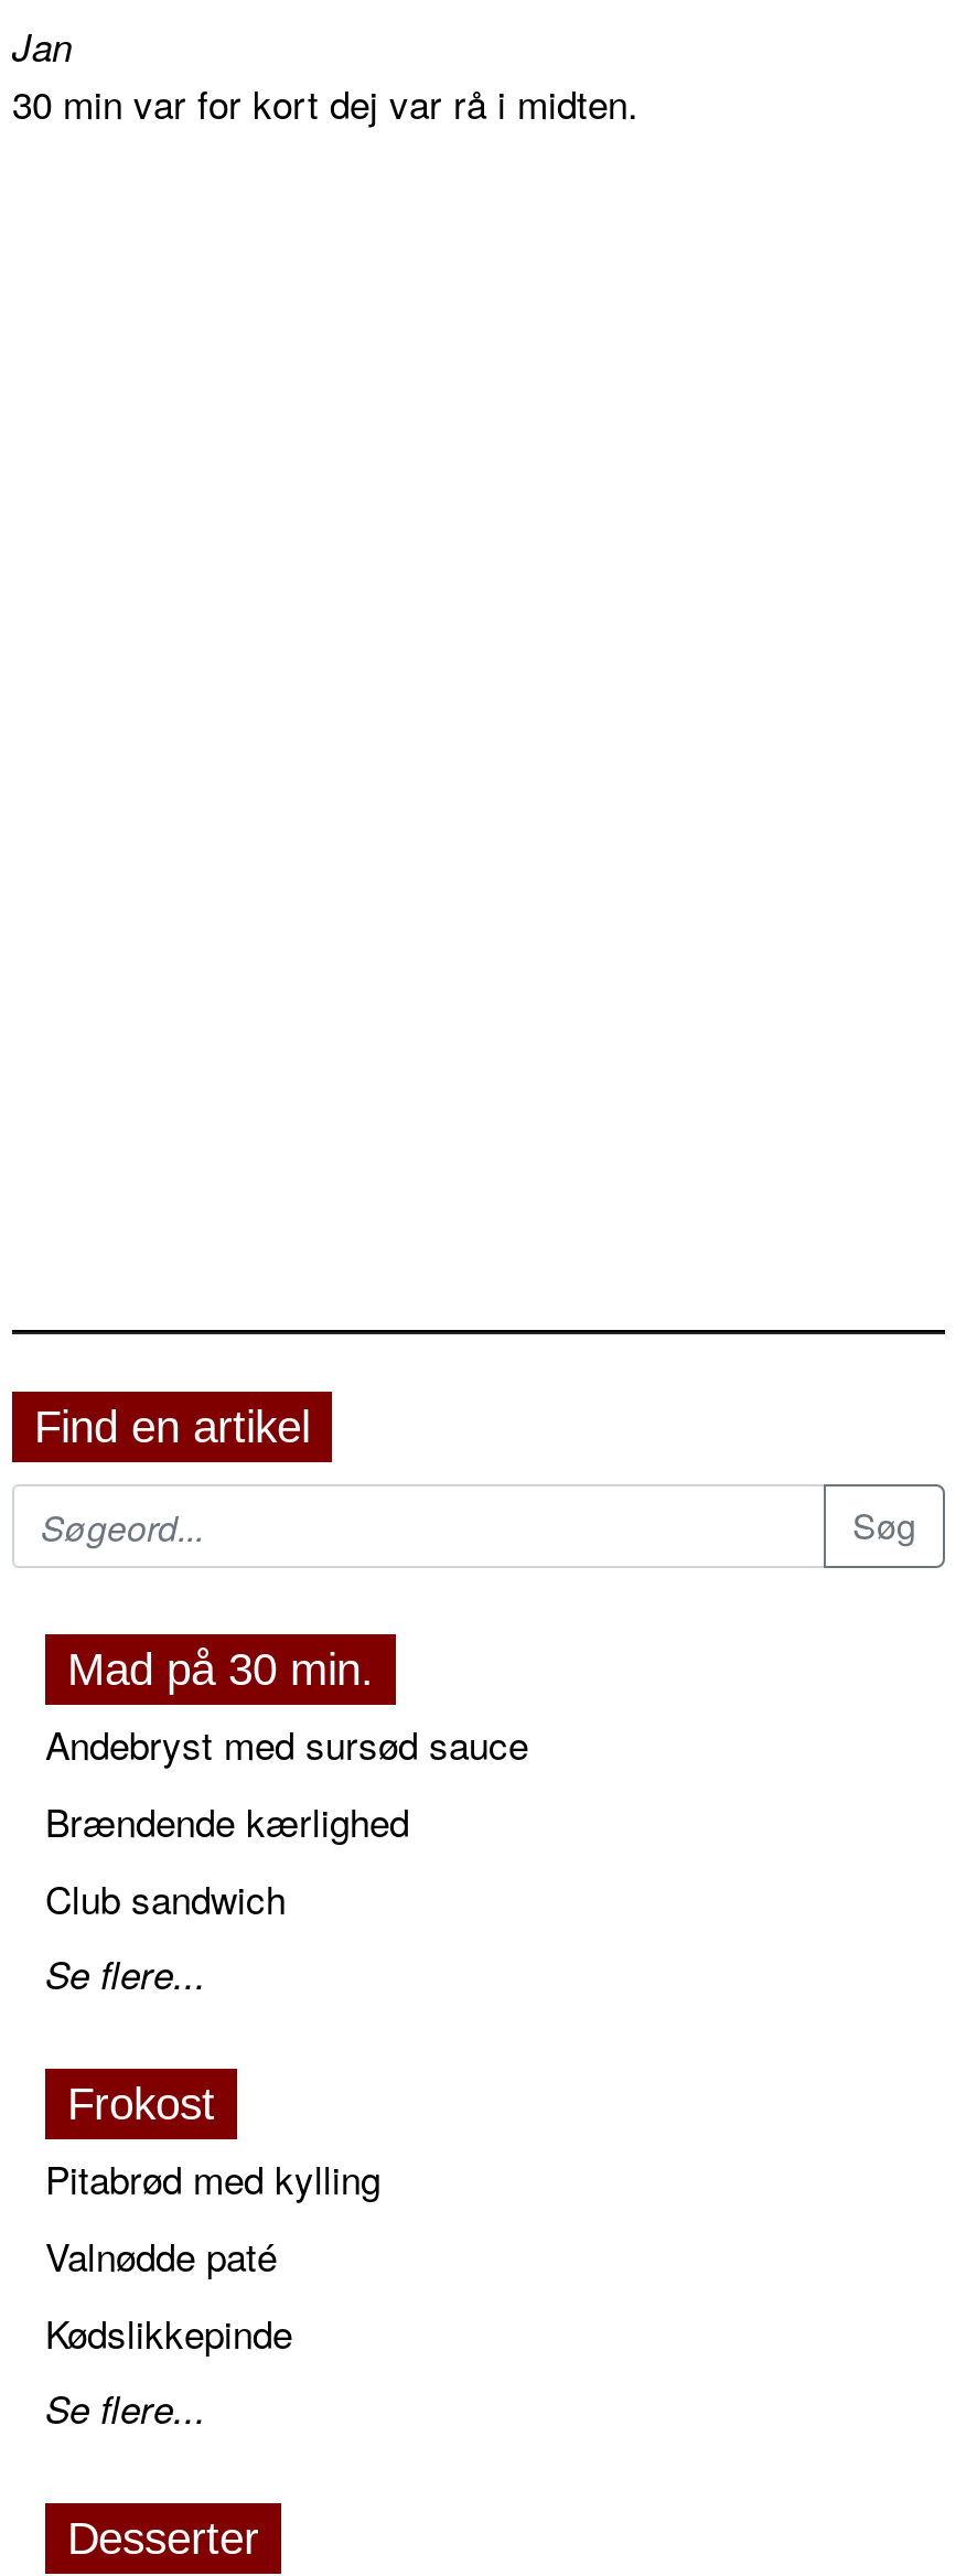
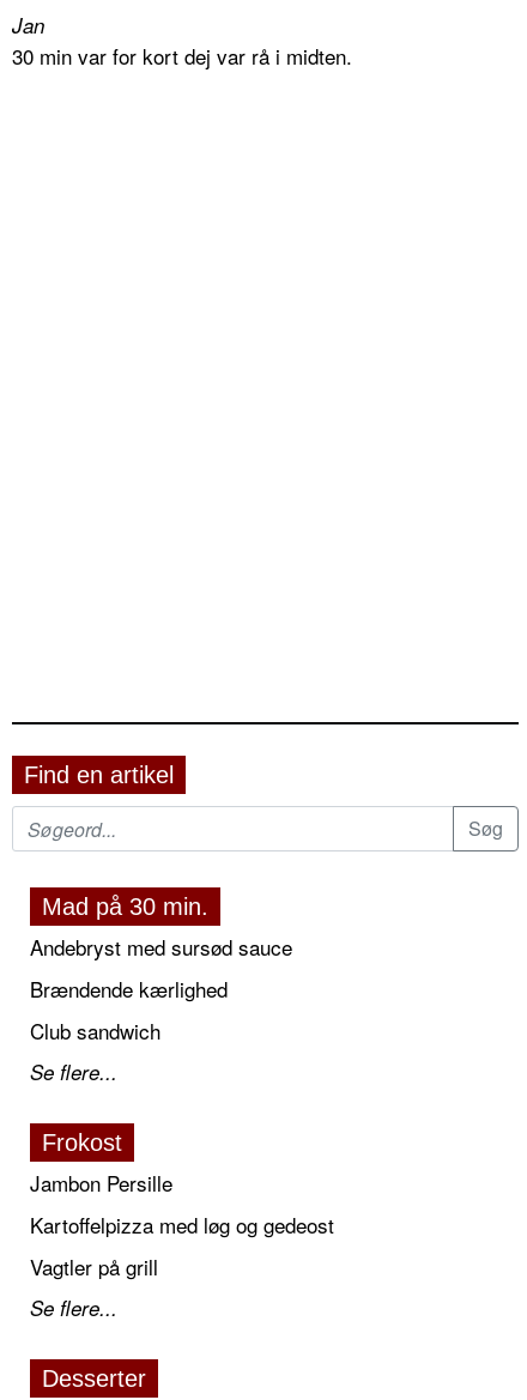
- Pitabrød med kylling
- Valnødde paté
- Kødslikkepinde
+ Jambon Persille
+ Kartoffelpizza med løg og gedeost
+ Vagtler på grill
